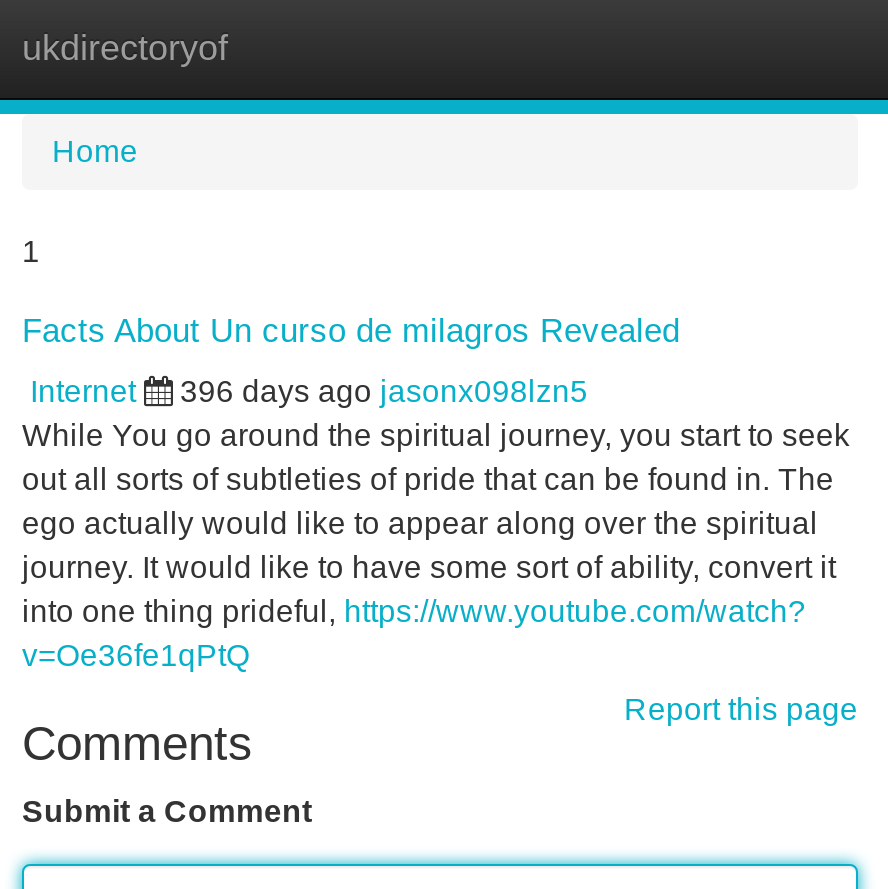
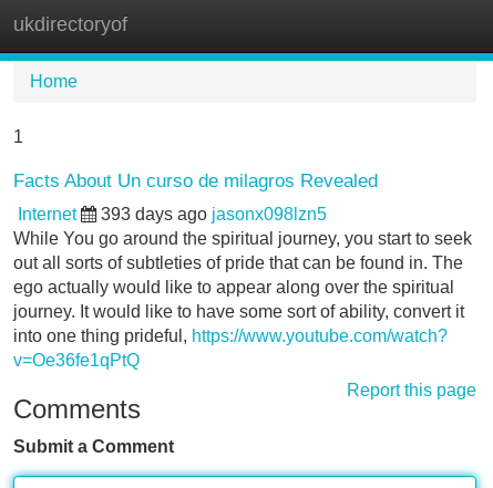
- 396 days ago jasonx098lzn5
+ 393 days ago jasonx098lzn5
